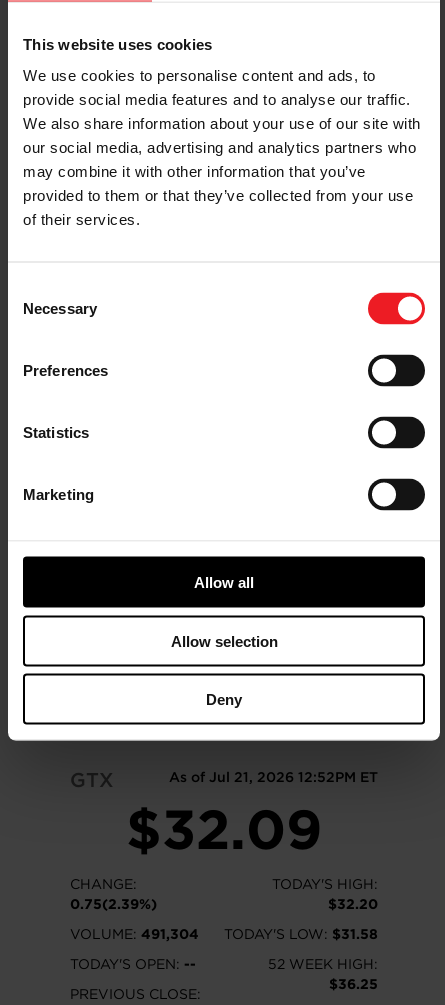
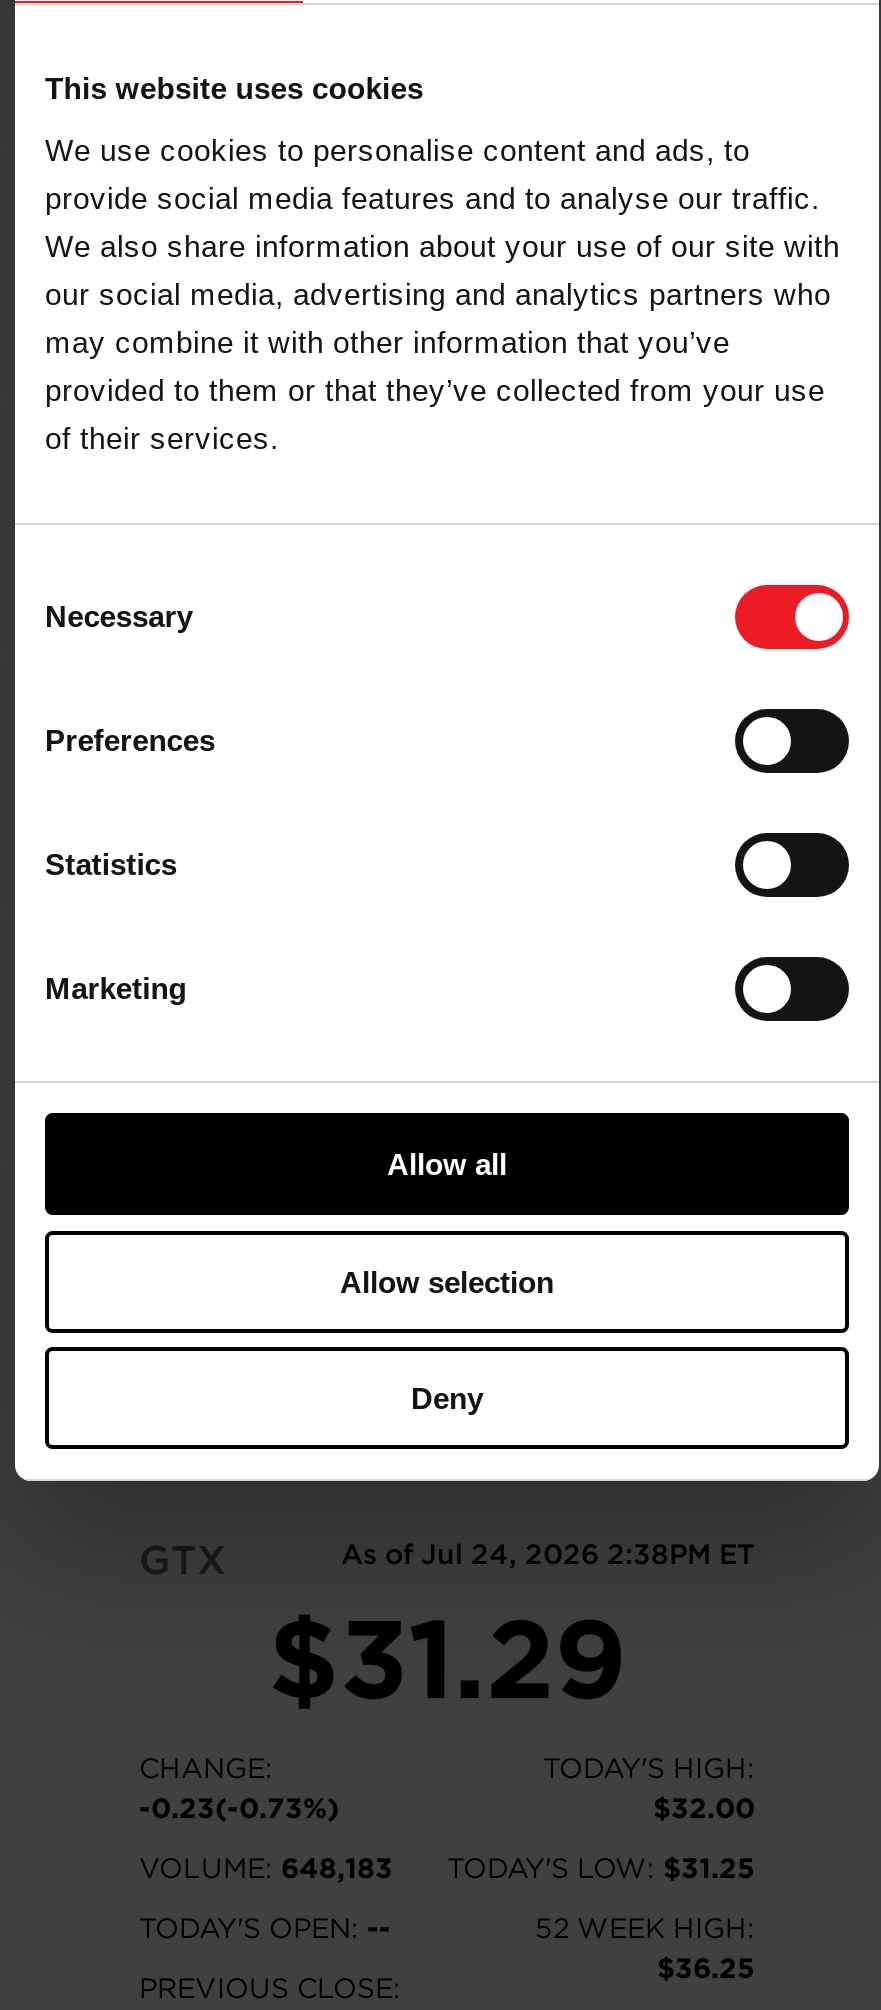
- As of Jul 21, 2026 12:52PM ET
+ As of Jul 24, 2026 2:38PM ET

- $32.09
+ $31.29

- 0.75(2.39%)
+ -0.23(-0.73%)

- $32.20
+ $32.00

- VOLUME: 491,304
+ VOLUME: 648,183

- TODAY'S LOW: $31.58
+ TODAY'S LOW: $31.25
